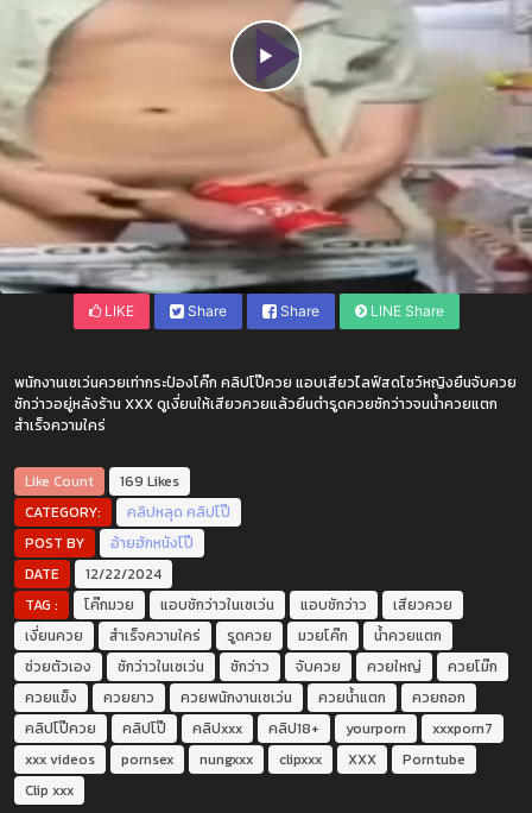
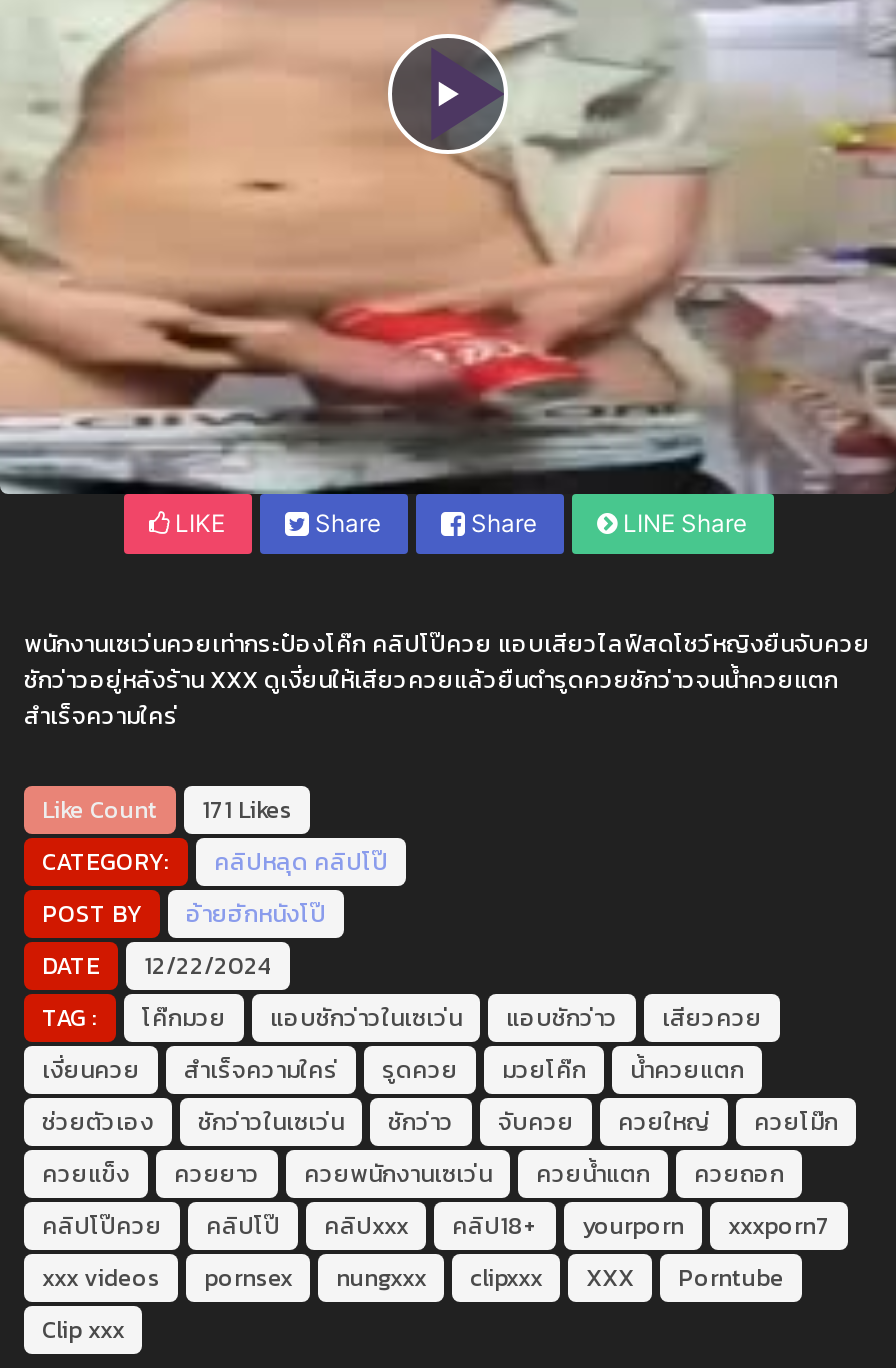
- Like Count 169 Likes
+ Like Count 171 Likes
